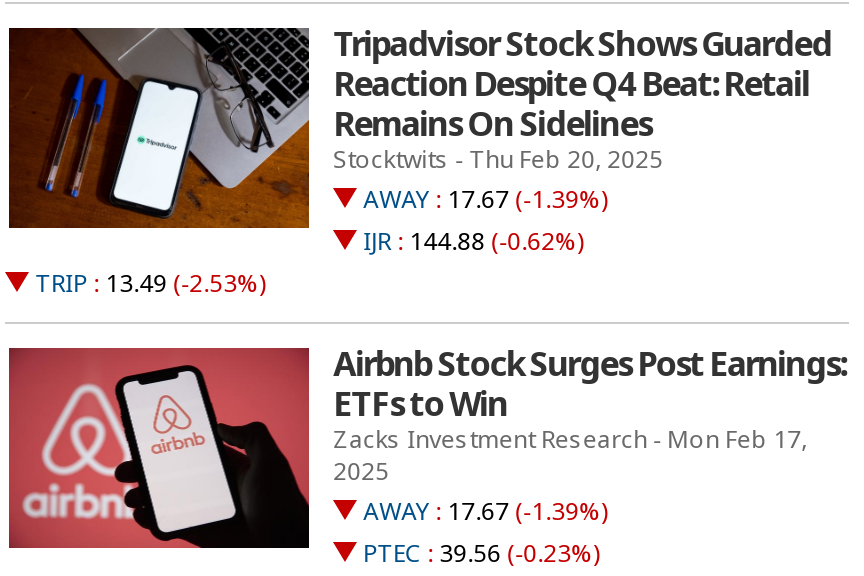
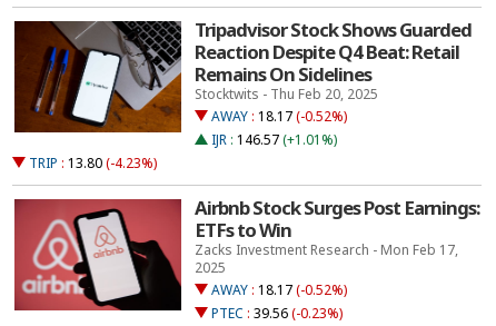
- AWAY : 17.67 (-1.39%)
+ AWAY : 18.17 (-0.52%)

- IJR : 144.88 (-0.62%)
+ IJR : 146.57 (+1.01%)

- TRIP : 13.49 (-2.53%)
+ TRIP : 13.80 (-4.23%)

- AWAY : 17.67 (-1.39%)
+ AWAY : 18.17 (-0.52%)
